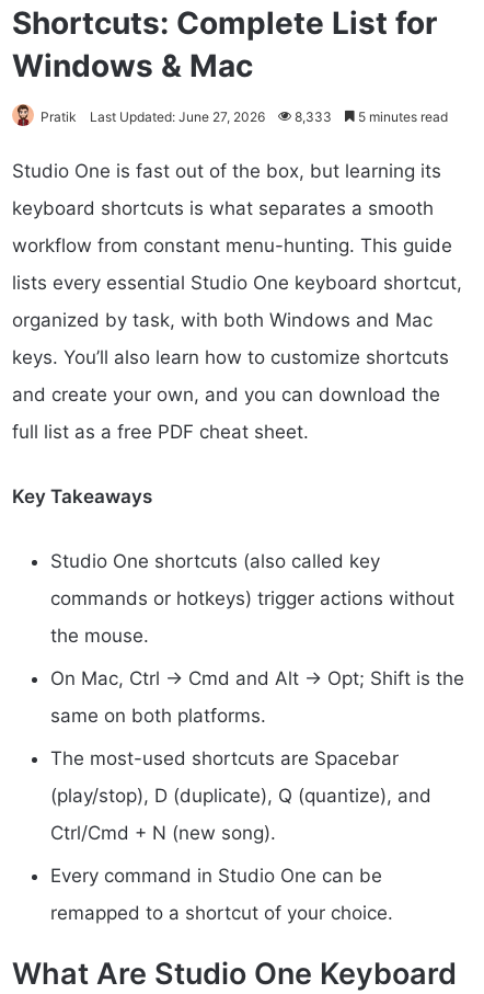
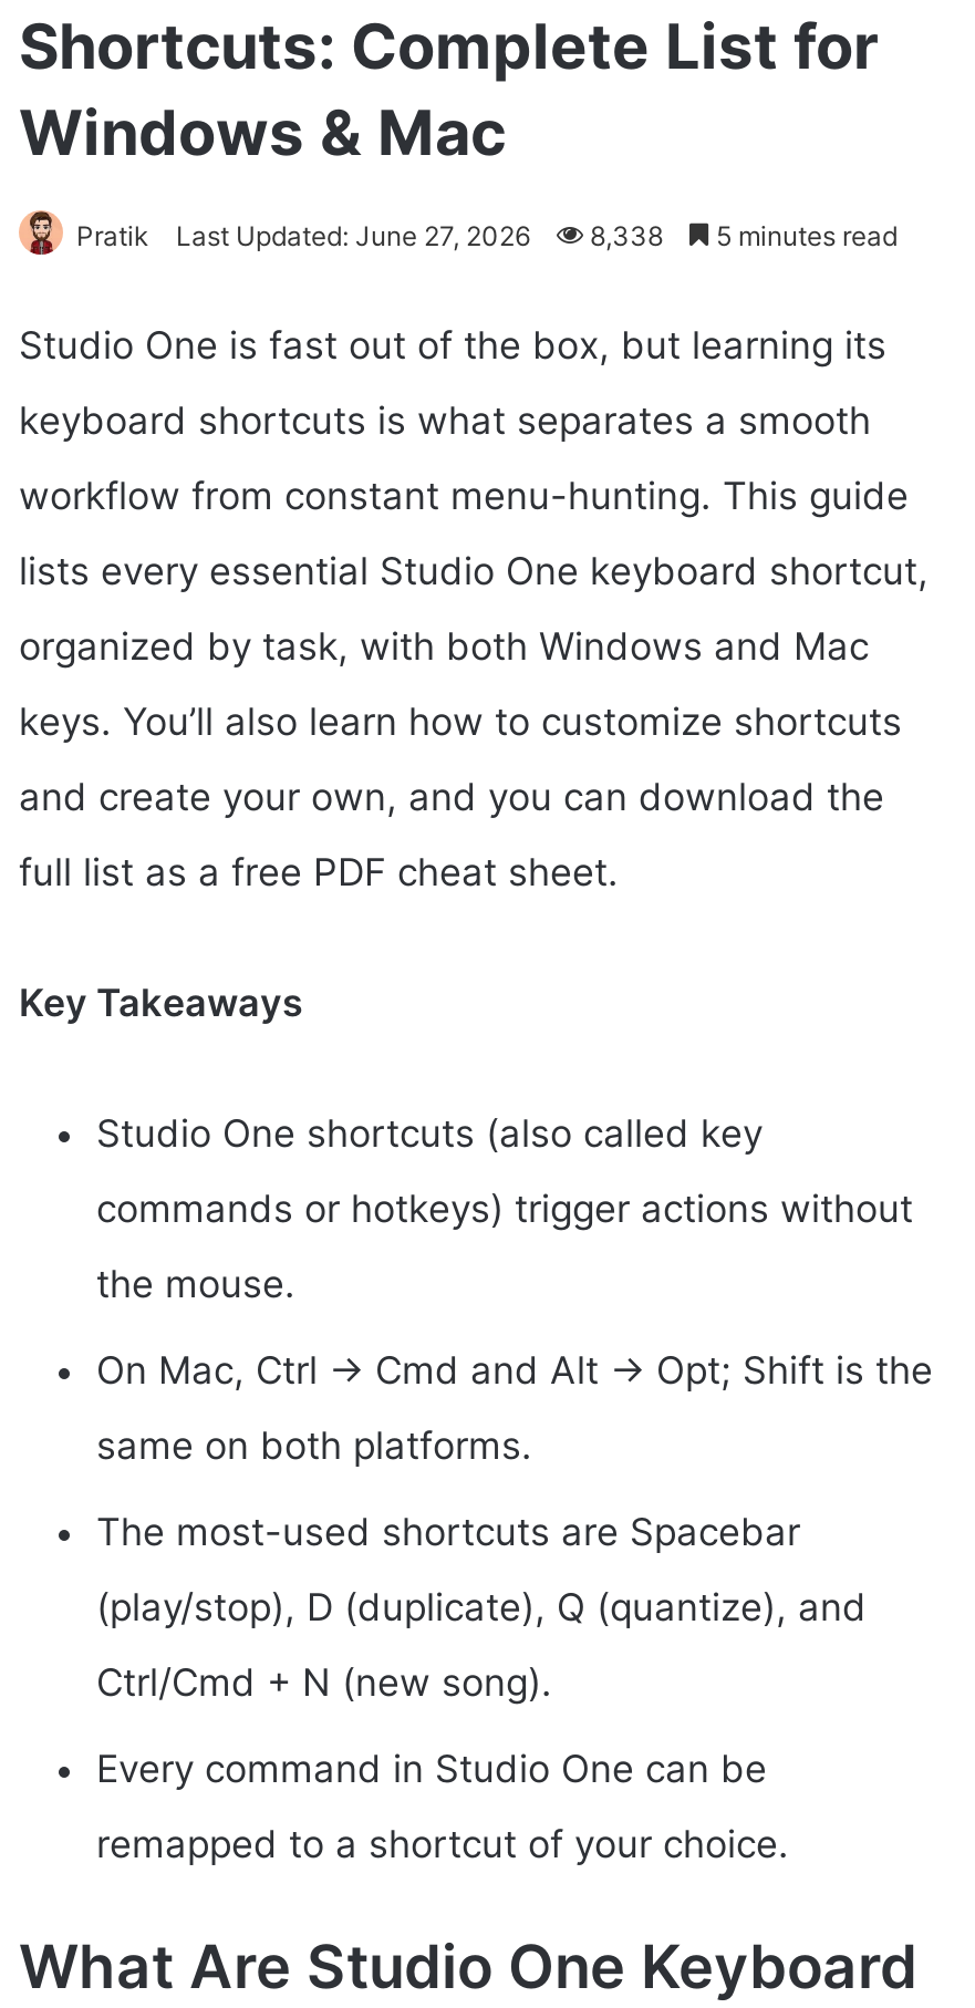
- Pratik Last Updated: June 27, 2026 8,333 5 minutes read
+ Pratik Last Updated: June 27, 2026 8,338 5 minutes read
